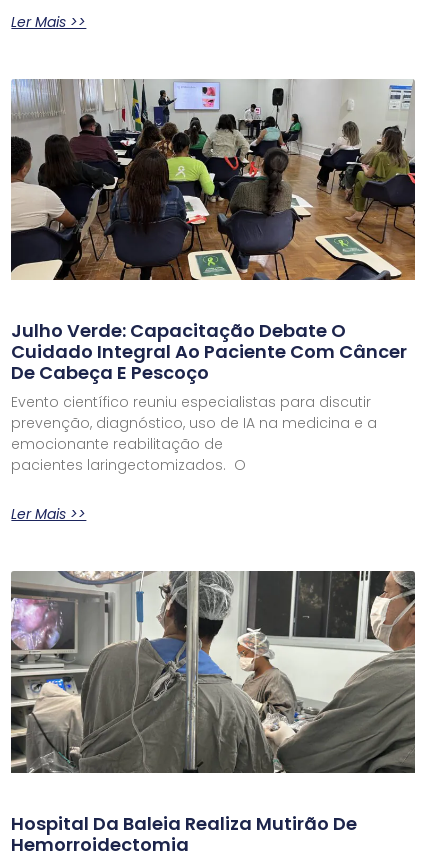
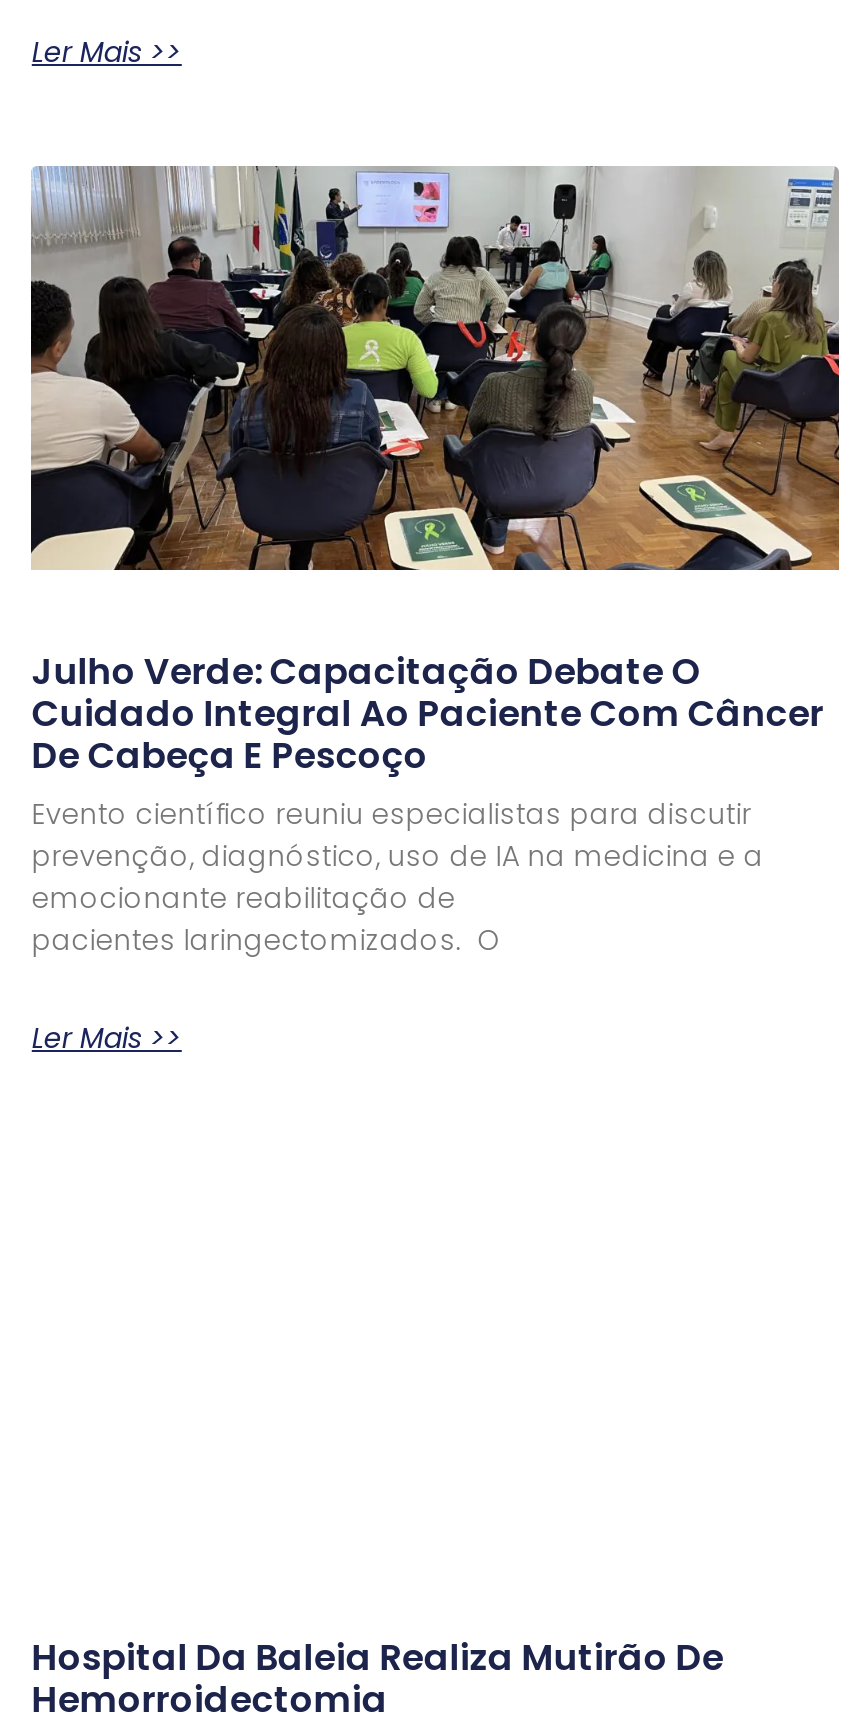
- [image]
